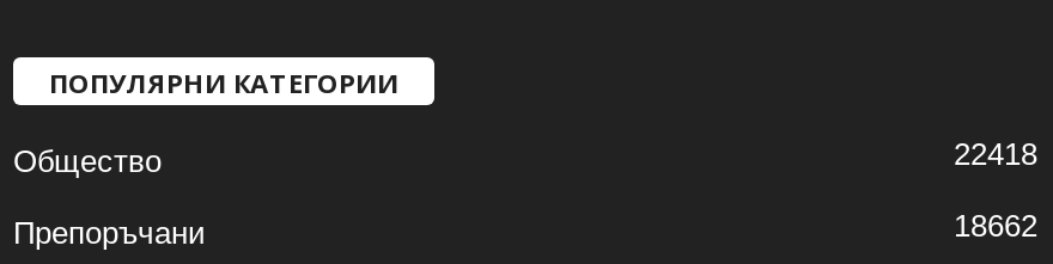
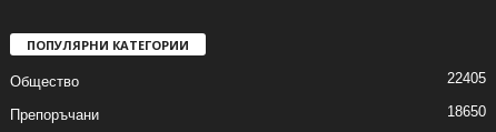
- 22418
+ 22405

- 18662
+ 18650
